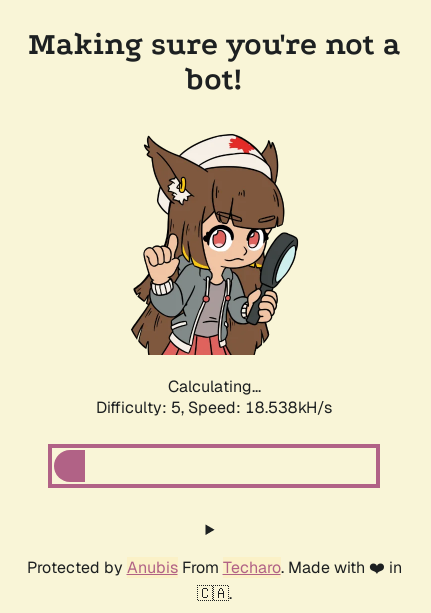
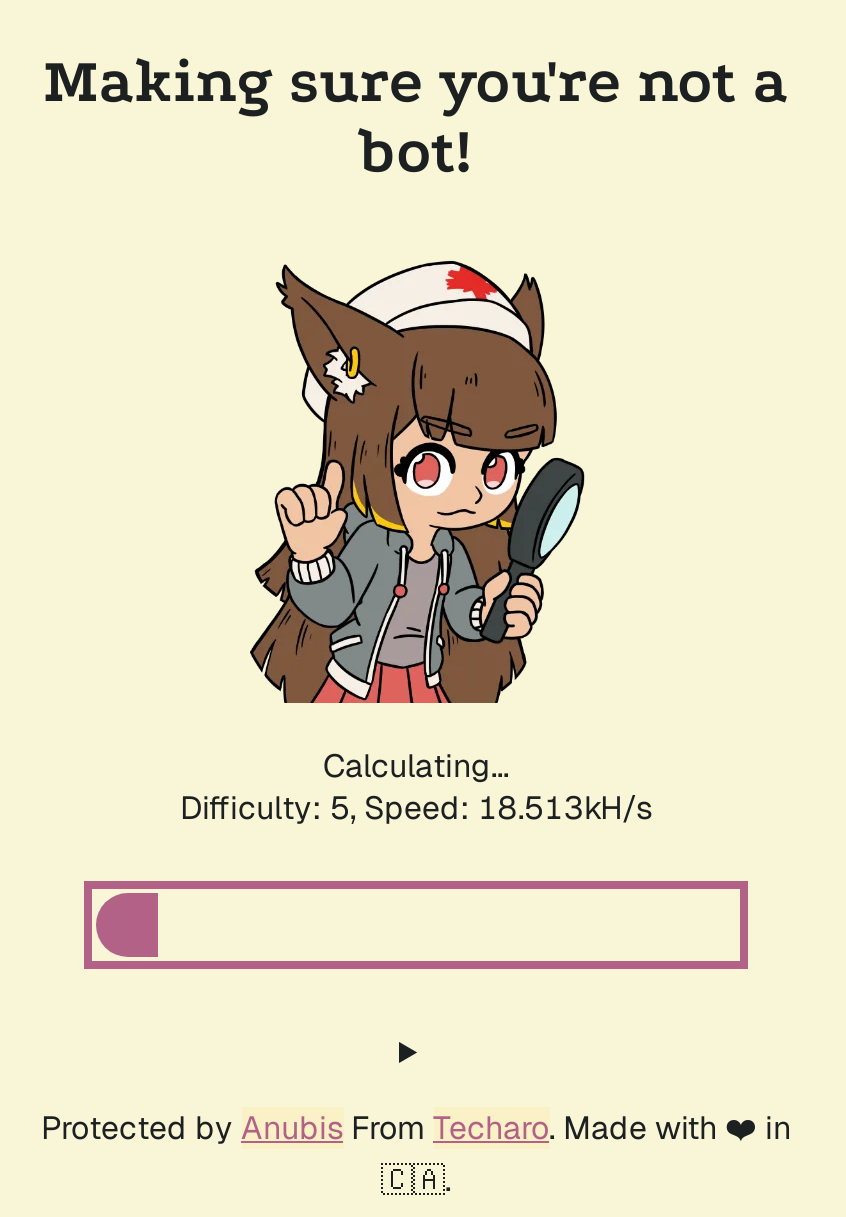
- Difficulty: 5, Speed: 18.538kH/s
+ Difficulty: 5, Speed: 18.513kH/s
